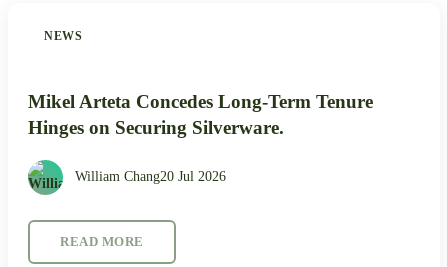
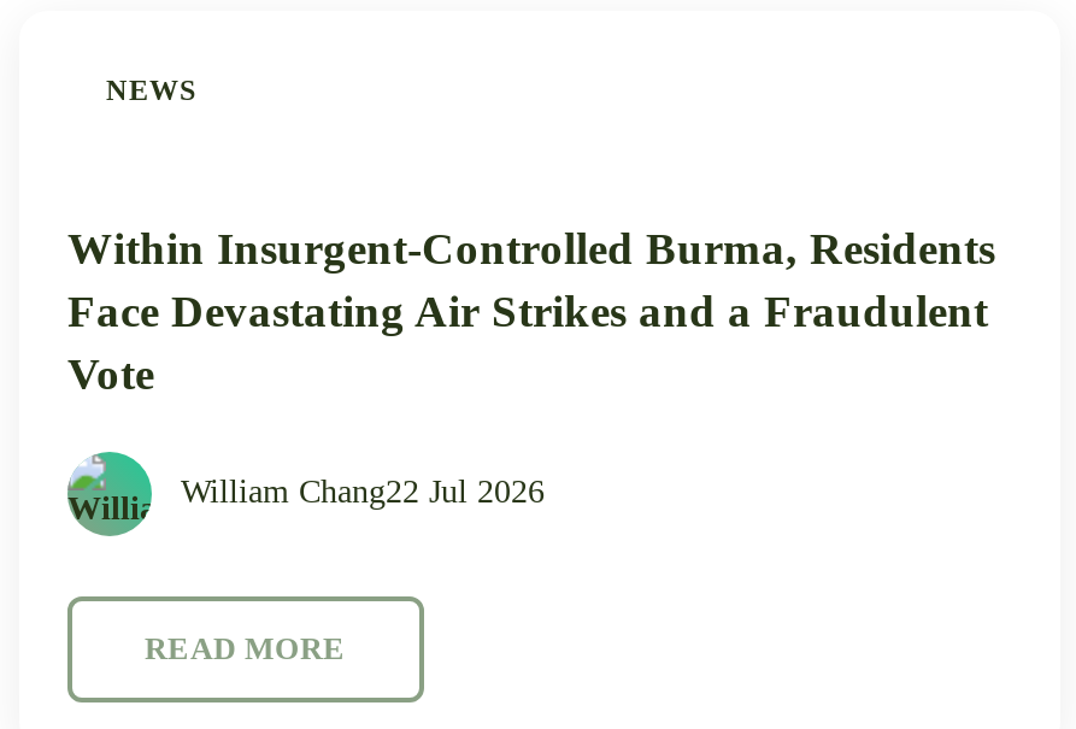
- Mikel Arteta Concedes Long-Term Tenure
- Hinges on Securing Silverware.
+ Within Insurgent-Controlled Burma, Residents
+ Face Devastating Air Strikes and a Fraudulent
+ Vote

- William Chang20 Jul 2026
+ William Chang22 Jul 2026
